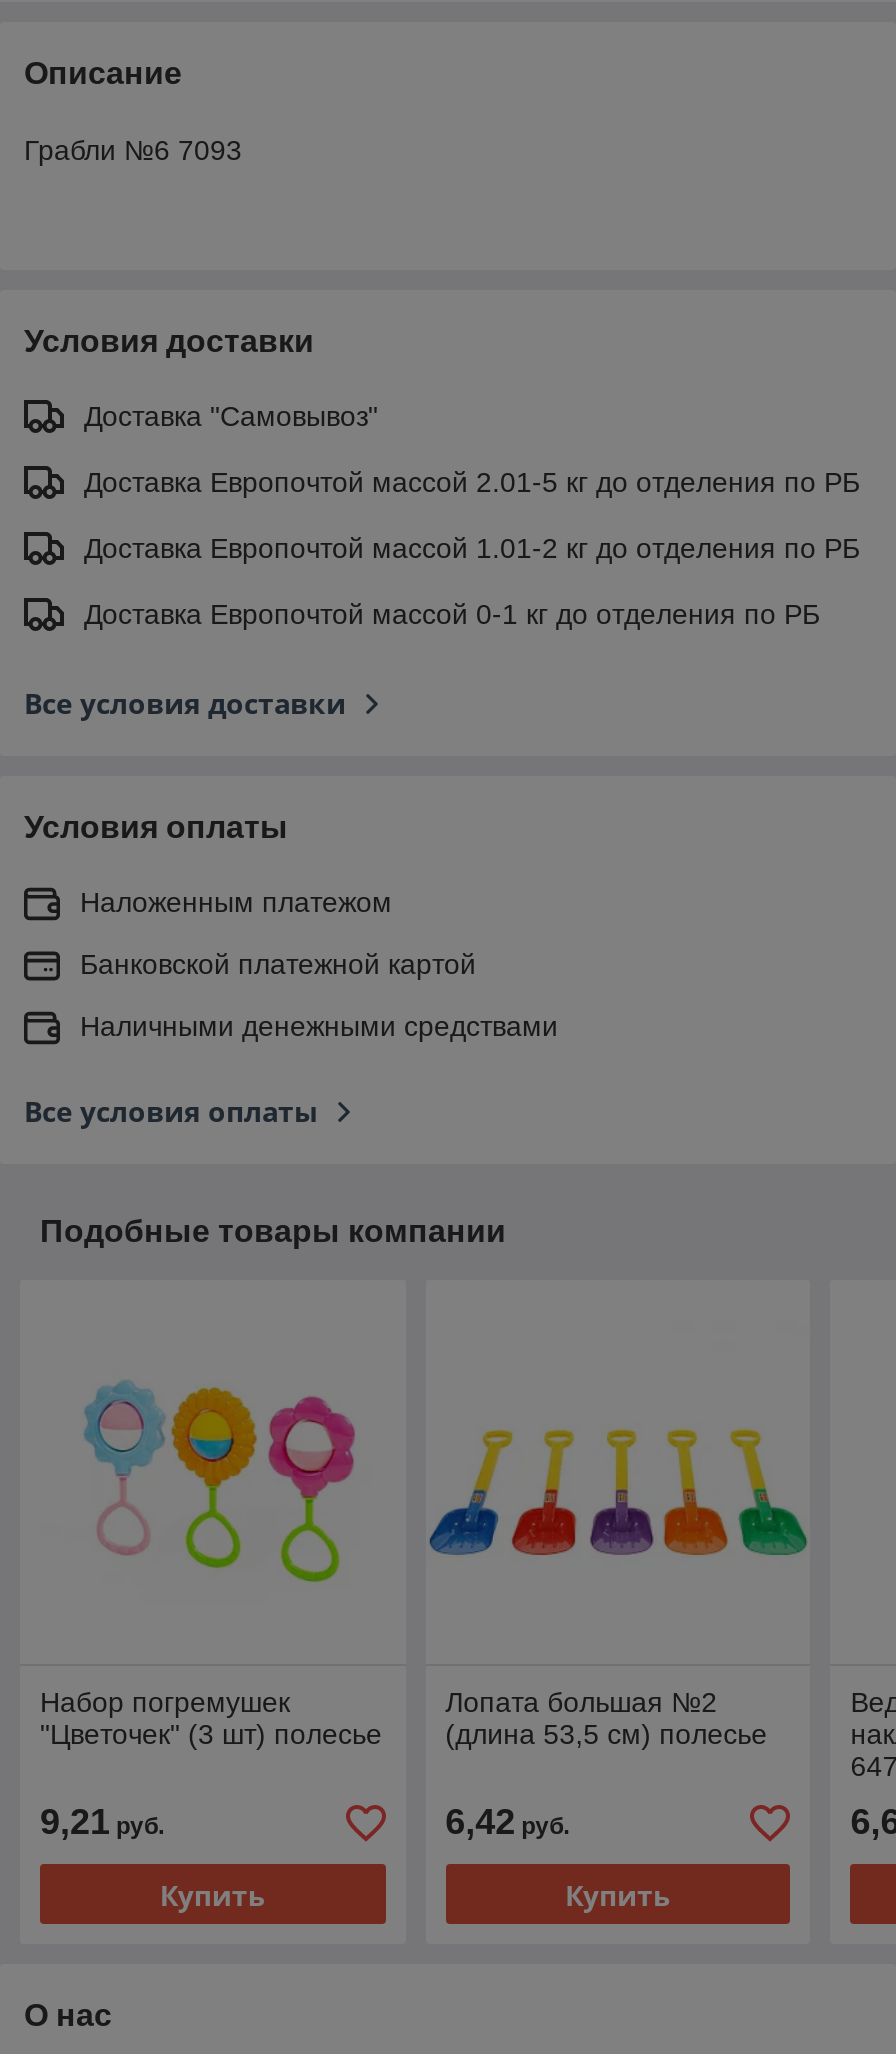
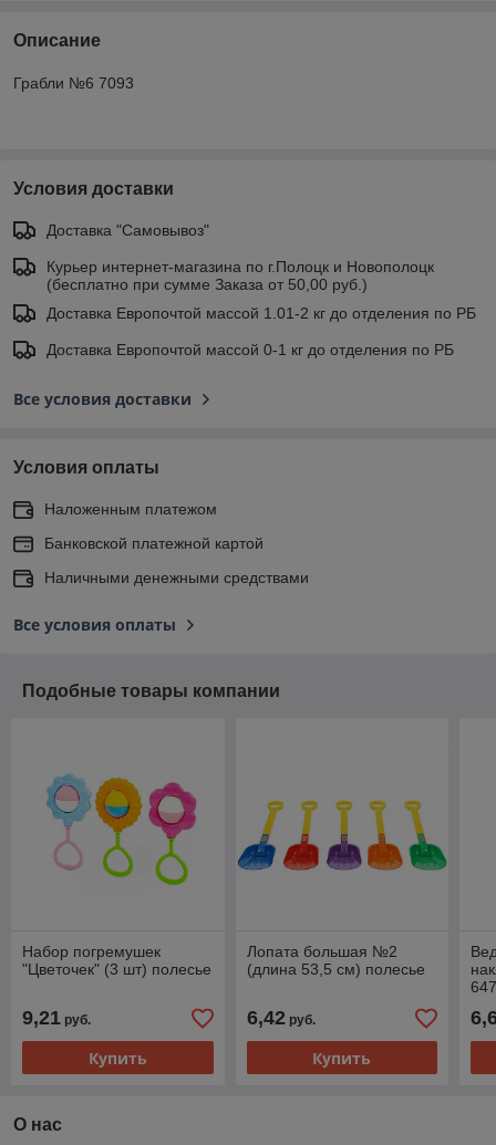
- Доставка Европочтой массой 2.01-5 кг до отделения по РБ
+ Курьер интернет-магазина по г.Полоцк и Новополоцк
+ (бесплатно при сумме Заказа от 50,00 руб.)
